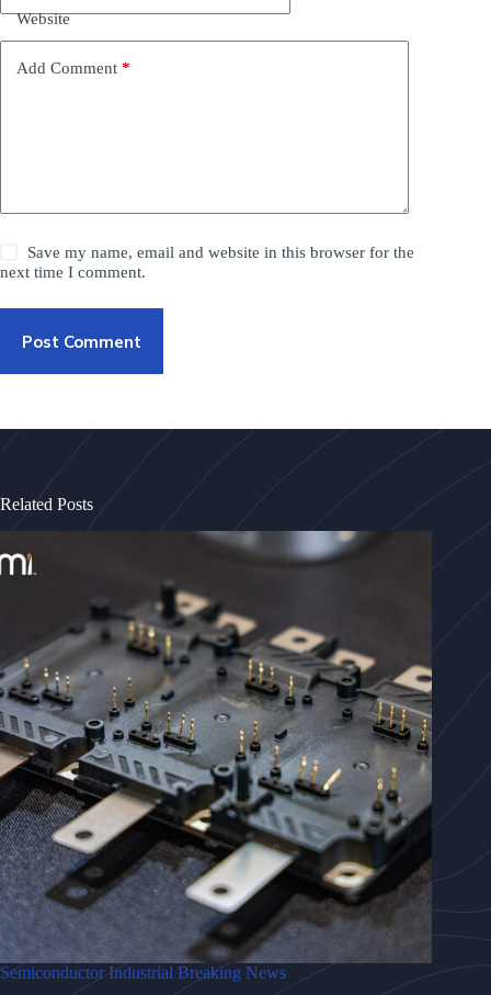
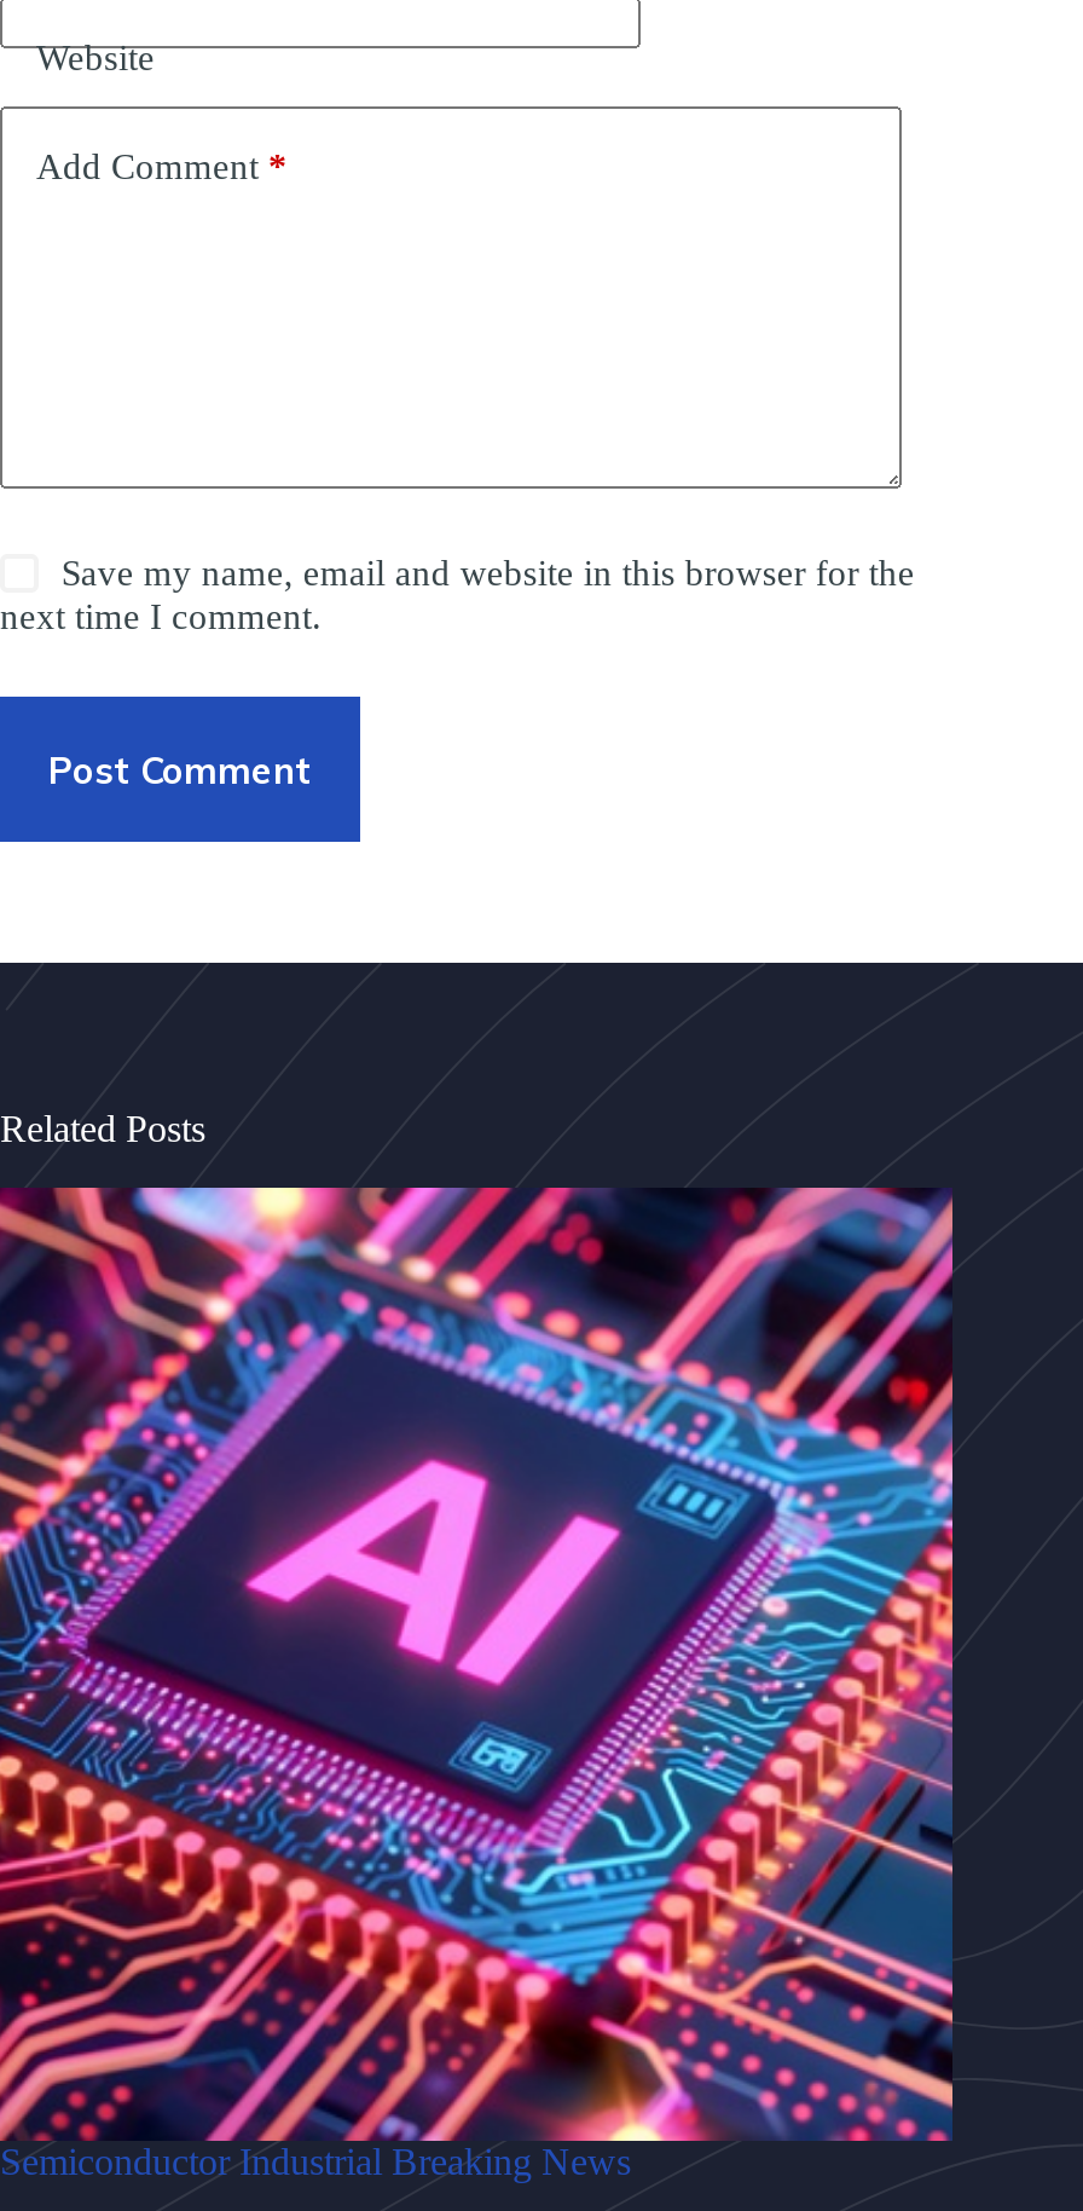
- [image]
+ [image]
